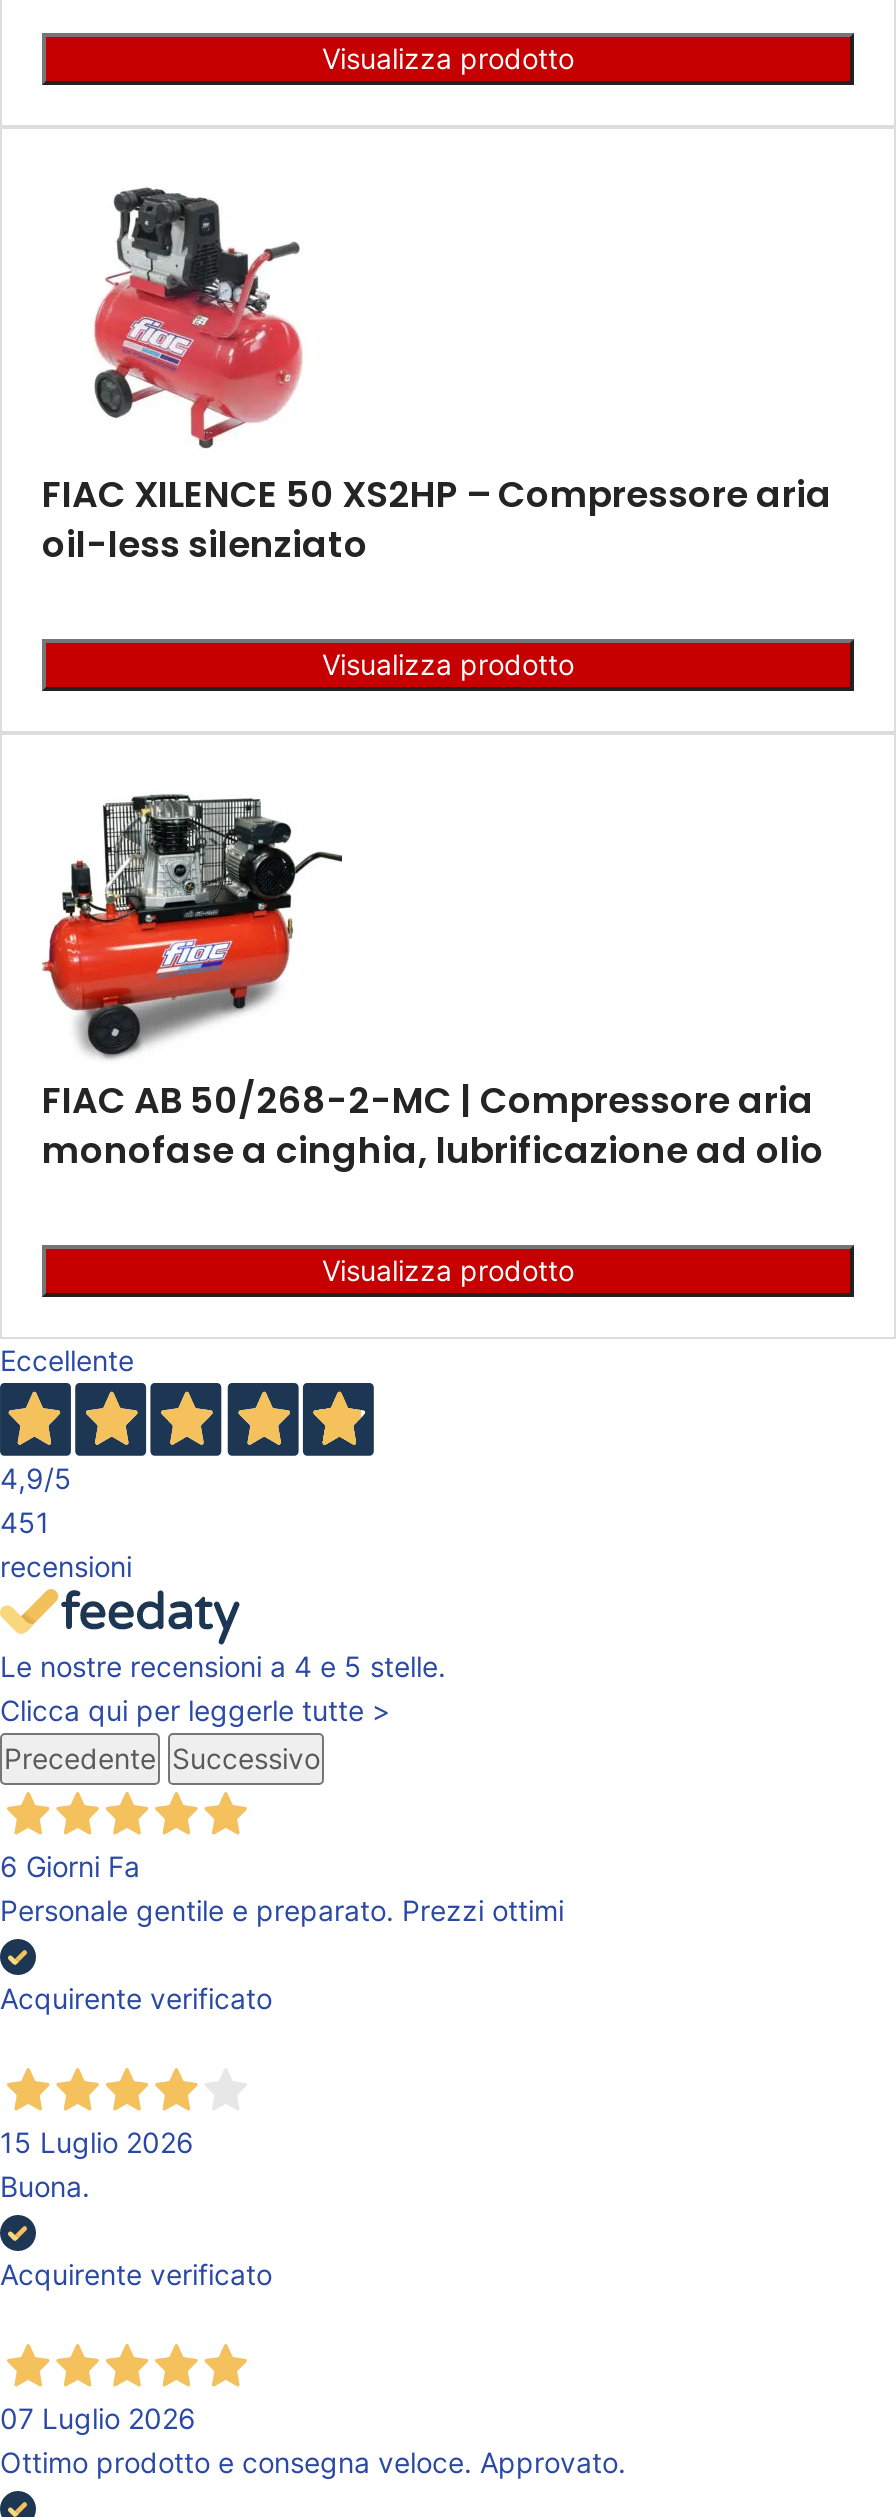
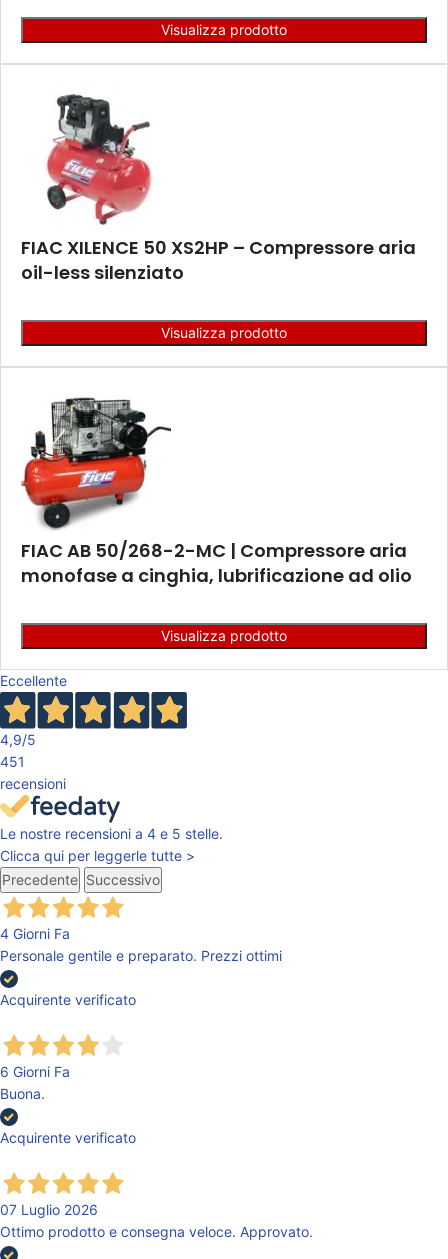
- 6 Giorni Fa
+ 4 Giorni Fa

- 15 Luglio 2026
+ 6 Giorni Fa
